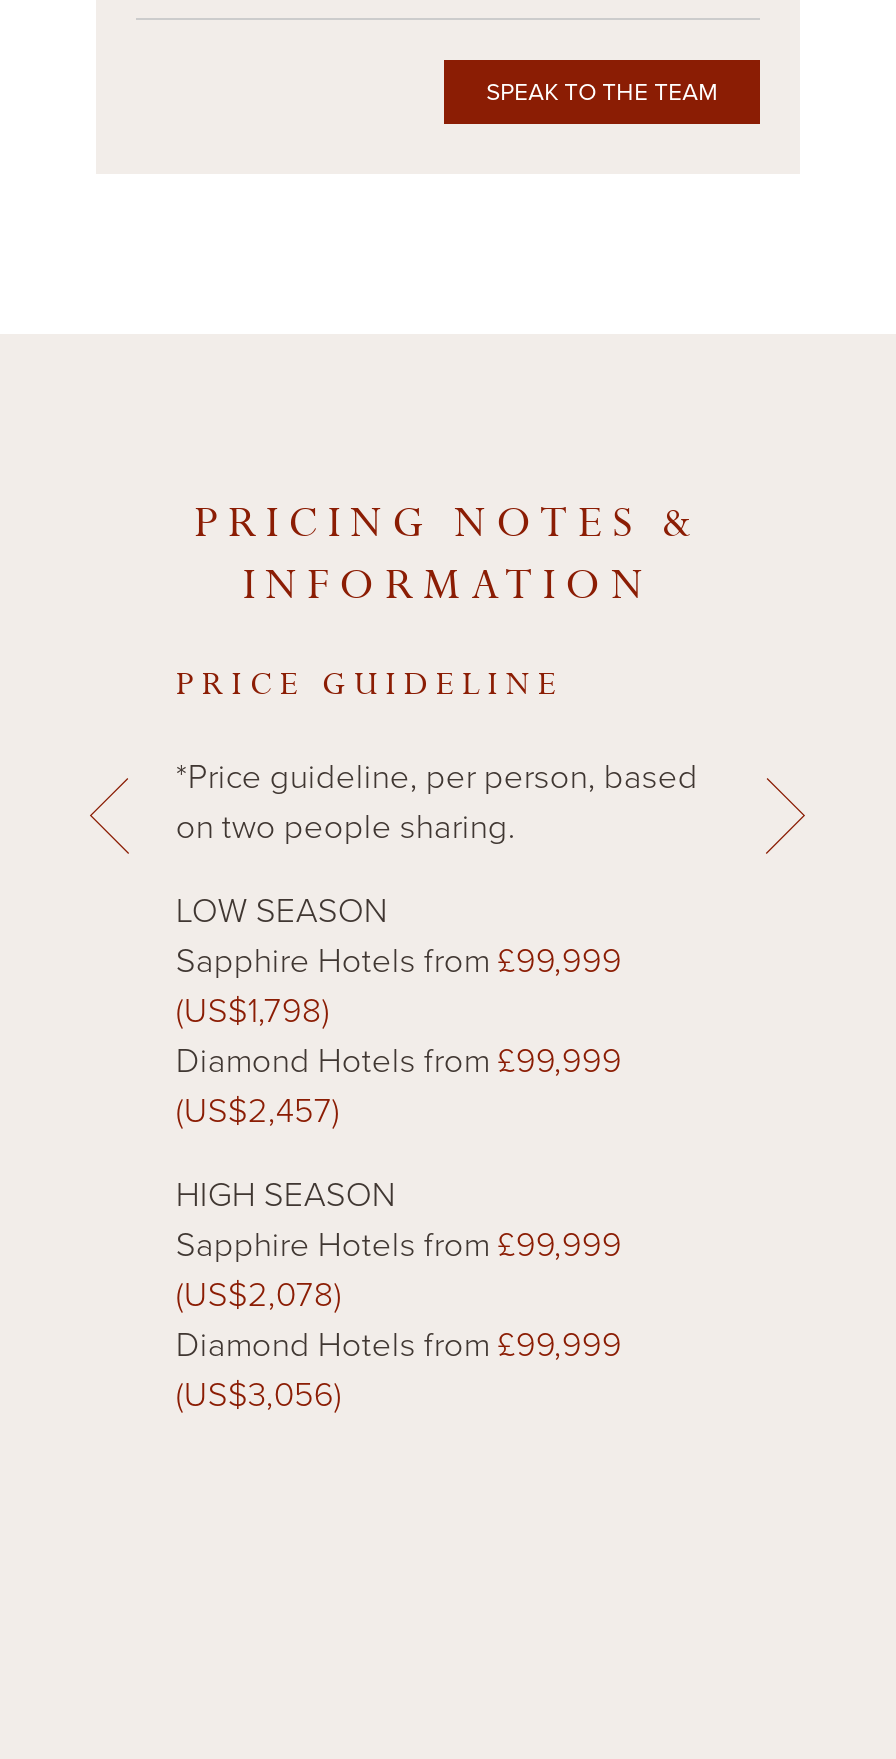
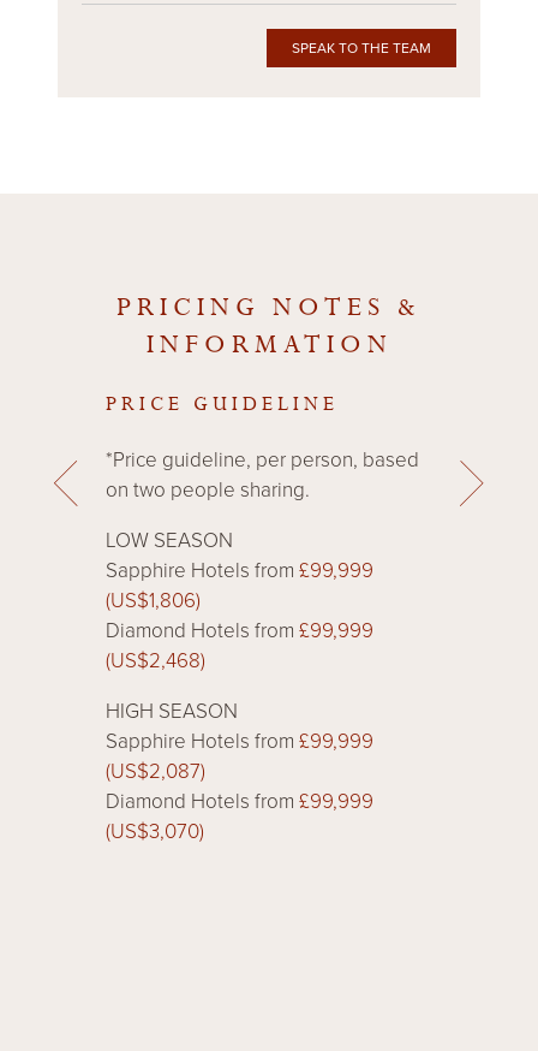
- (US$1,798)
+ (US$1,806)

- (US$2,457)
+ (US$2,468)

- (US$2,078)
+ (US$2,087)

- (US$3,056)
+ (US$3,070)
